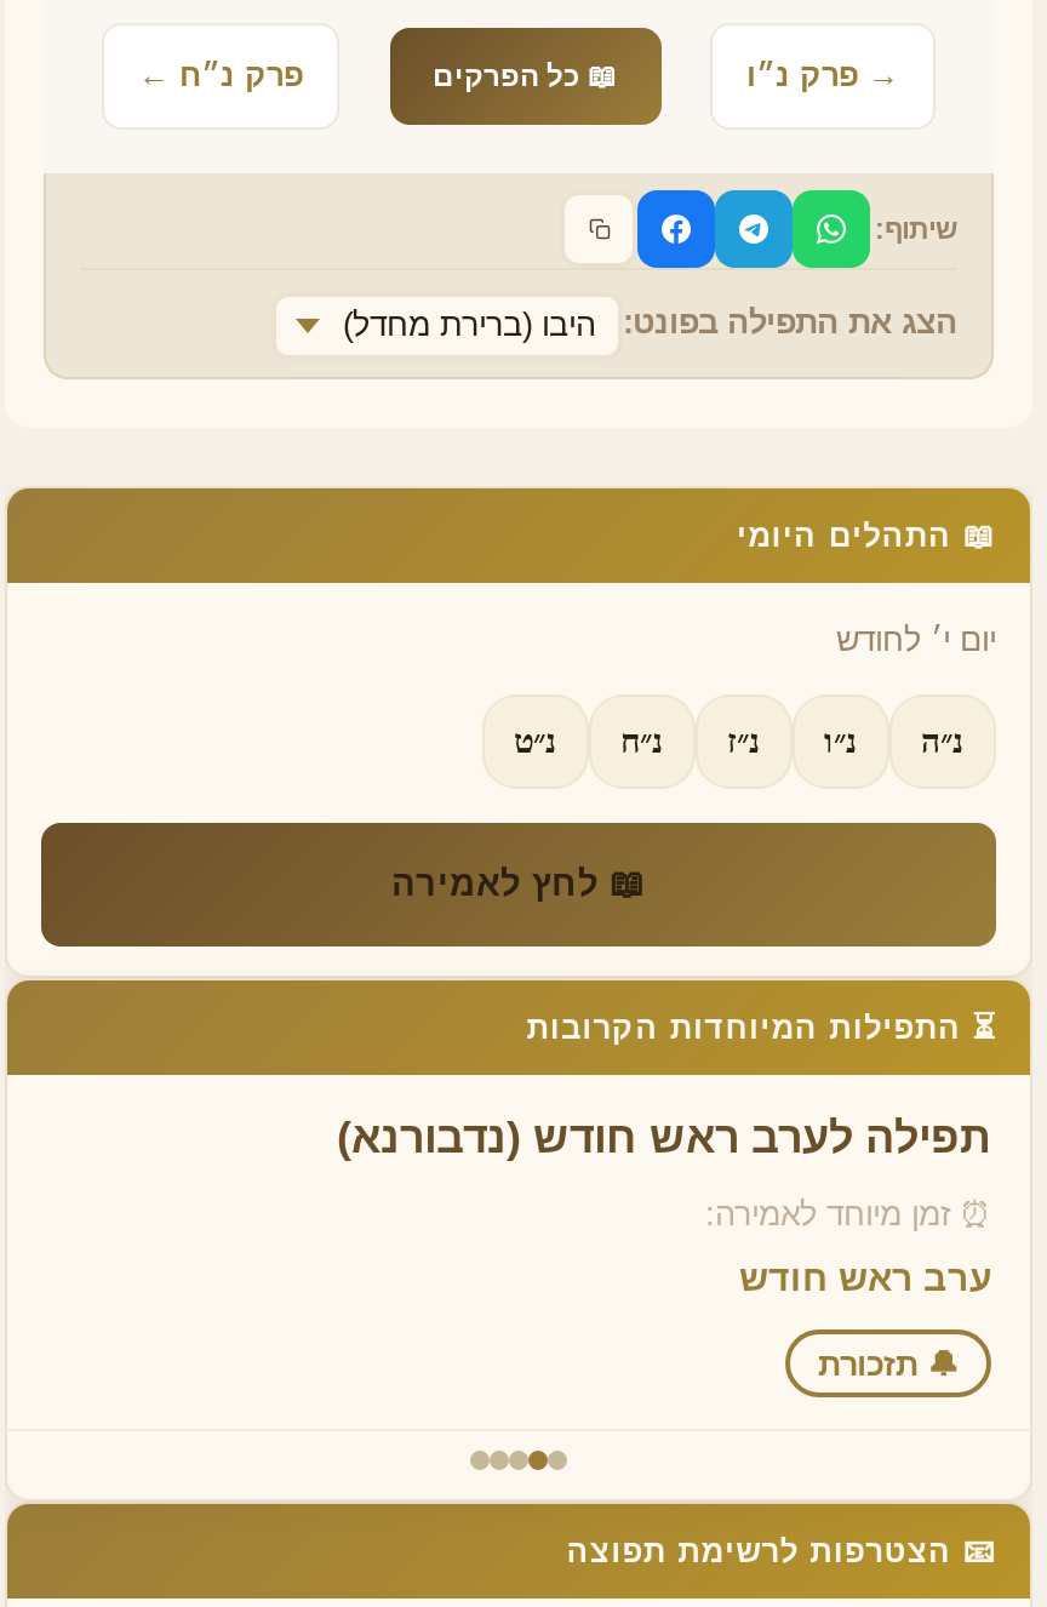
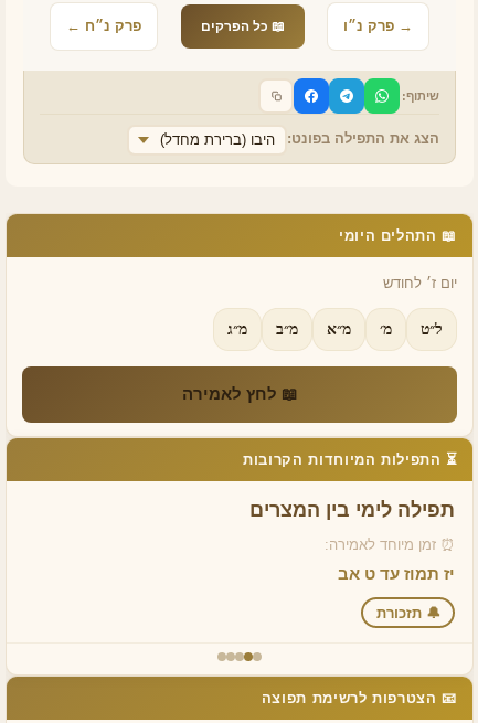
- יום י׳ לחודש
+ יום ז׳ לחודש

- נ״ה
- נ״ו
- נ״ז
- נ״ח
- נ״ט
+ ל״ט
+ מ׳
+ מ״א
+ מ״ב
+ מ״ג

- תפילה לערב ראש חודש (נדבורנא)
+ תפילה לימי בין המצרים

- ערב ראש חודש
+ יז תמוז עד ט אב
